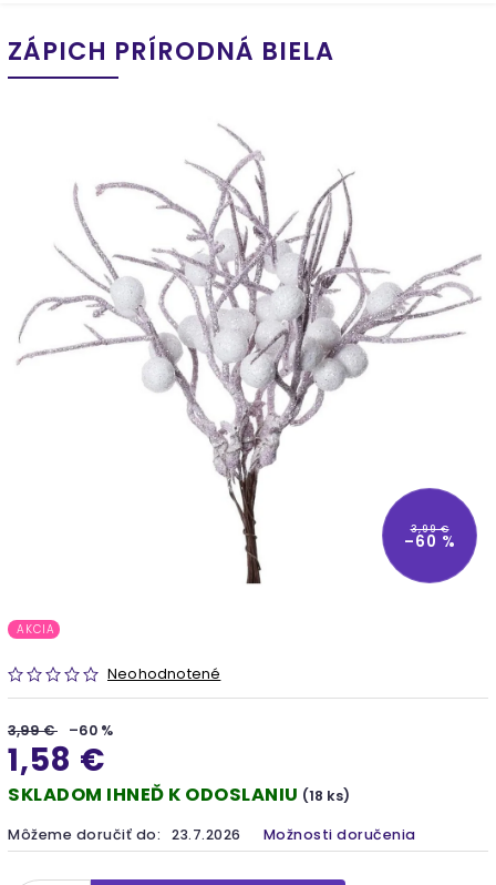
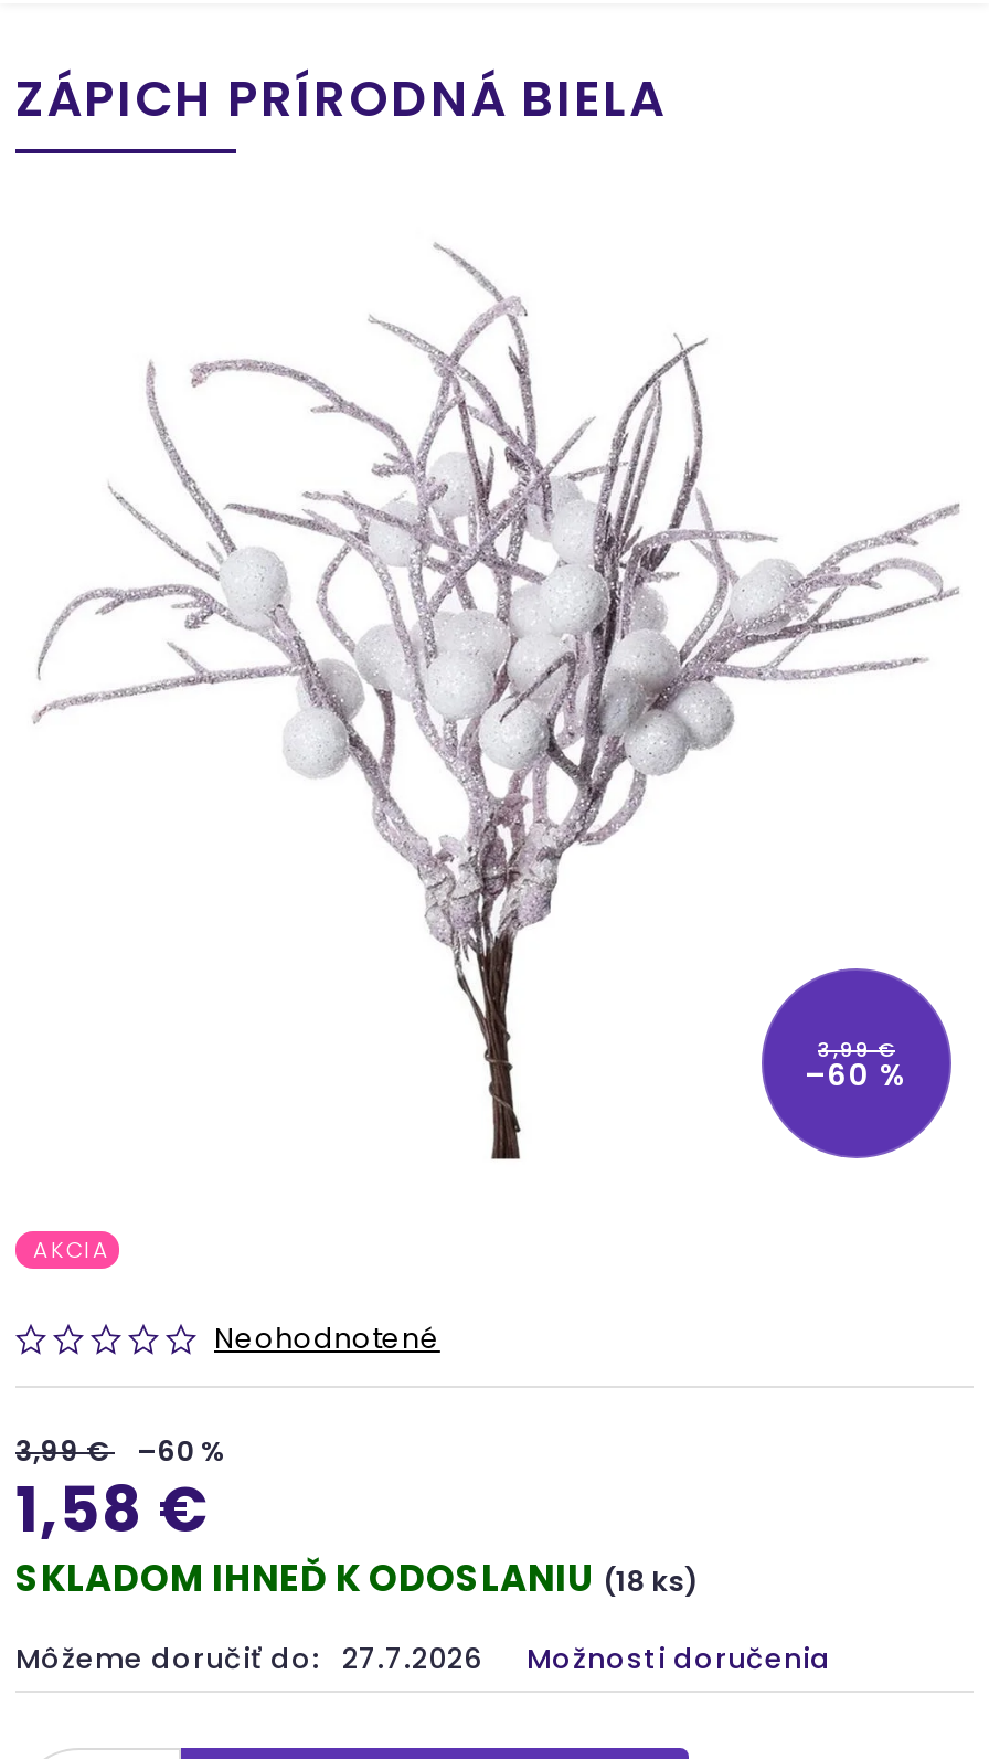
- Môžeme doručiť do: 23.7.2026
+ Môžeme doručiť do: 27.7.2026
